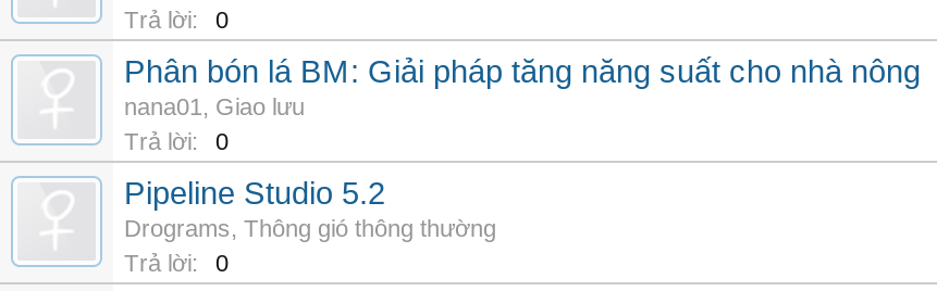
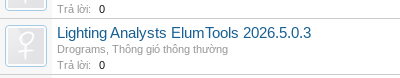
- Phân bón lá BM: Giải pháp tăng năng suất cho nhà nông
- nana01, Giao lưu
- Trả lời:
- 0
- Pipeline Studio 5.2
+ Lighting Analysts ElumTools 2026.5.0.3
